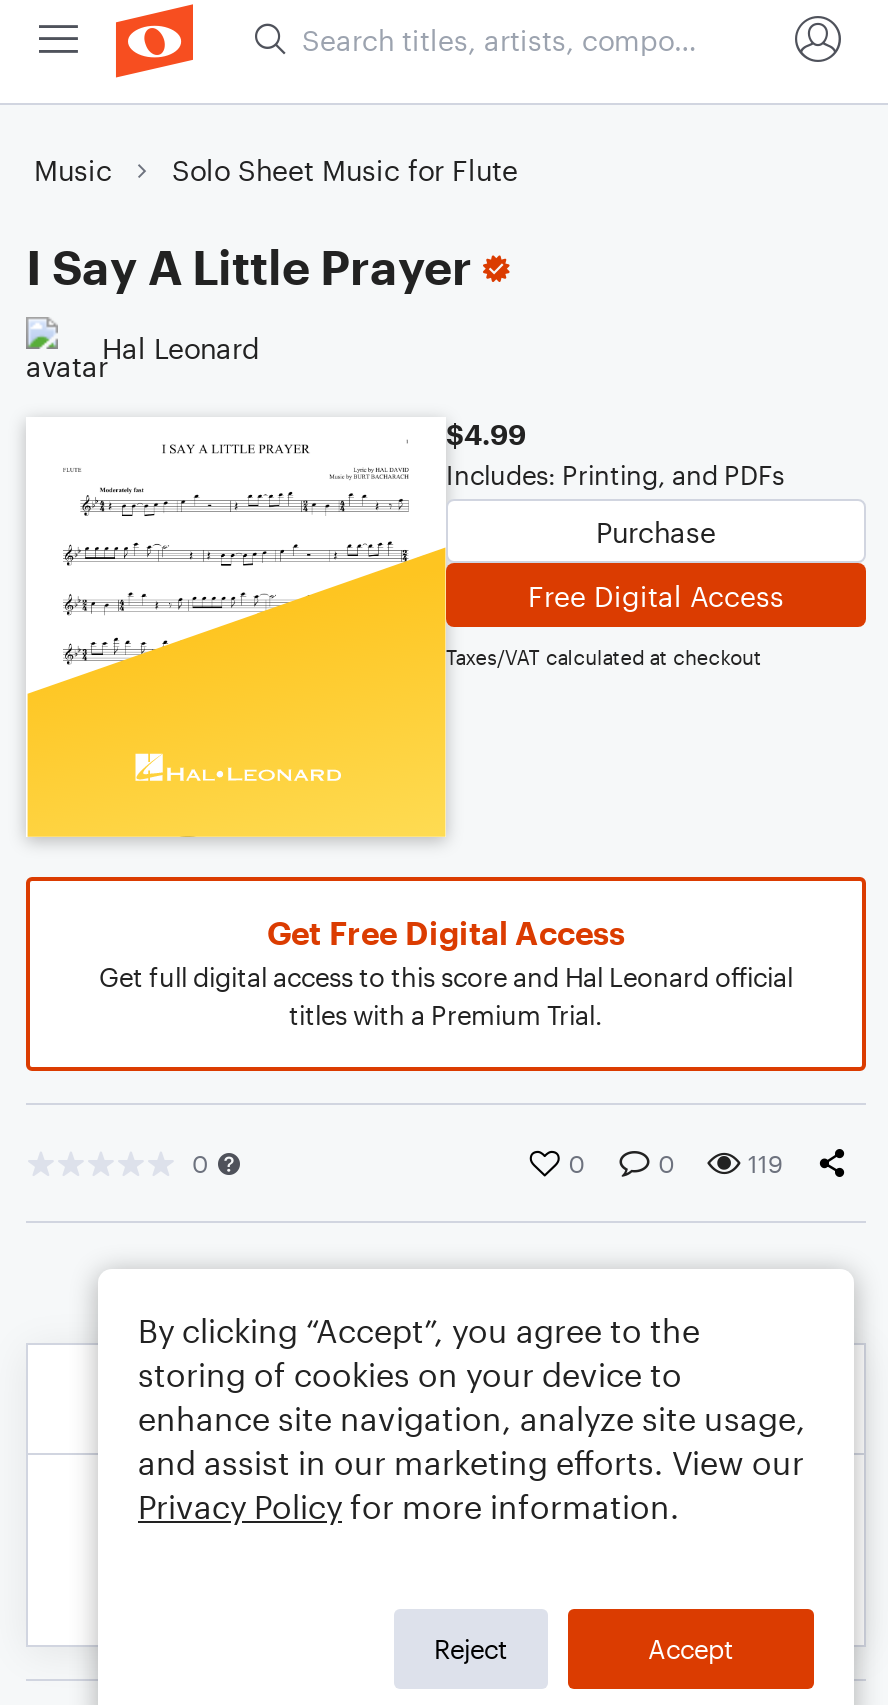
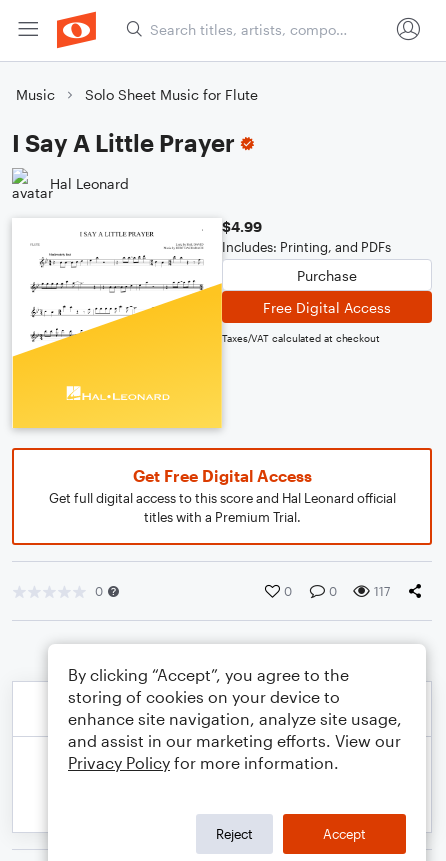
- 119
+ 117
